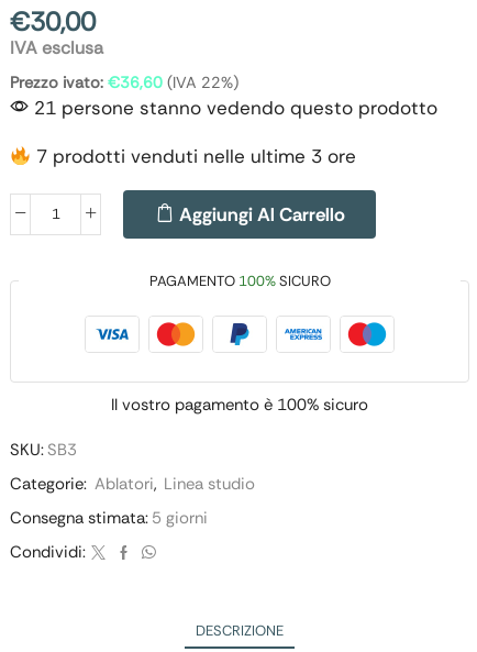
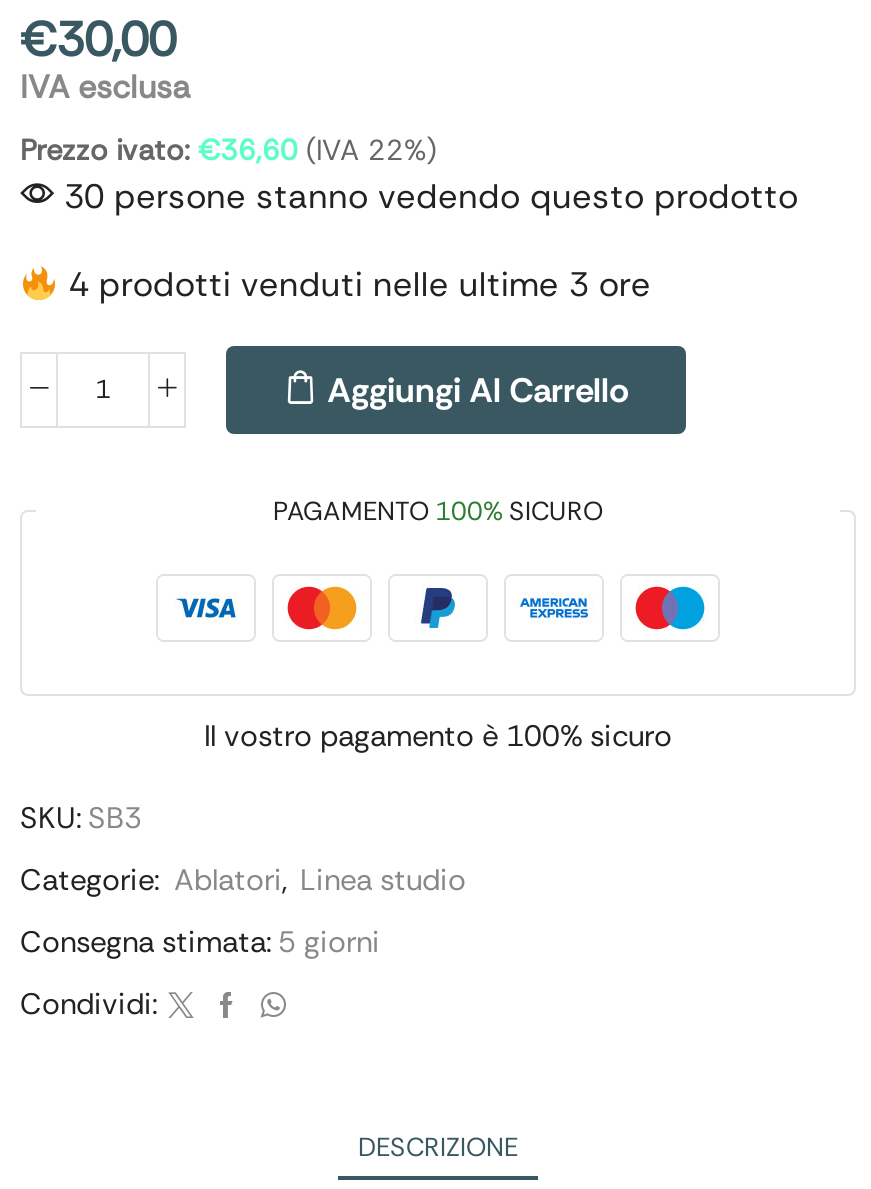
- 21 persone stanno vedendo questo prodotto
+ 30 persone stanno vedendo questo prodotto

- 7 prodotti venduti nelle ultime 3 ore
+ 4 prodotti venduti nelle ultime 3 ore
